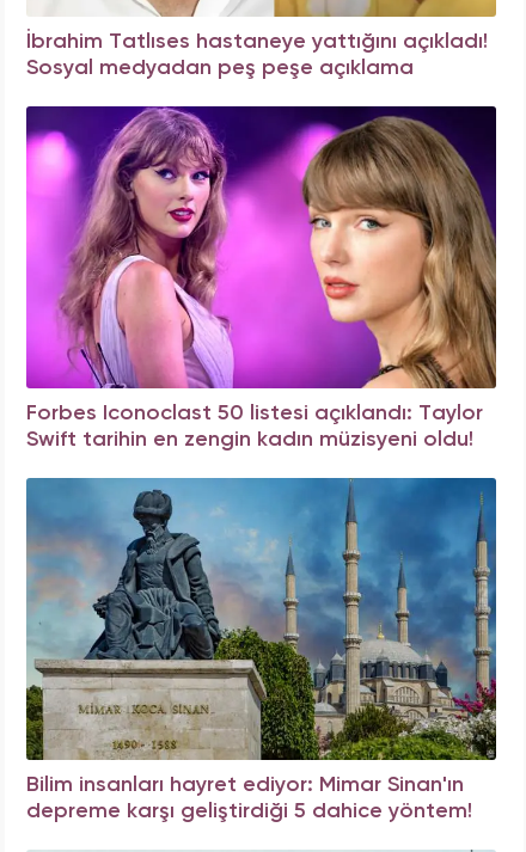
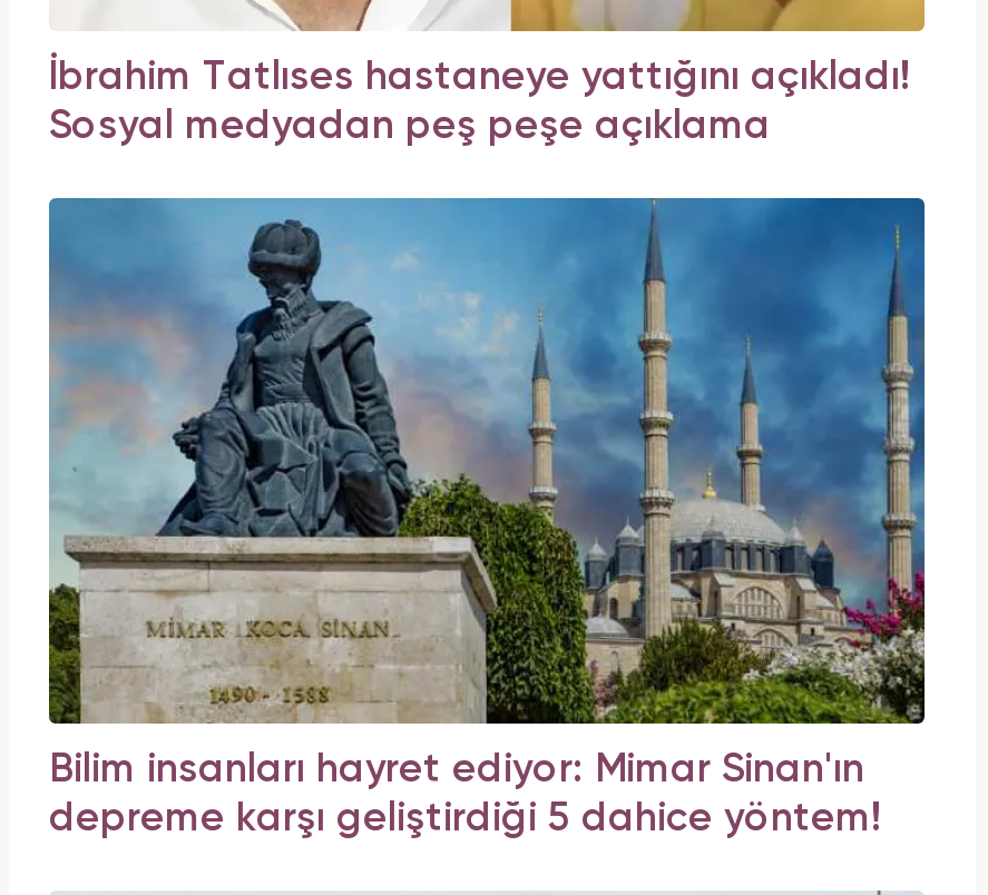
- [image]
- Forbes Iconoclast 50 listesi açıklandı: Taylor
- Swift tarihin en zengin kadın müzisyeni oldu!
